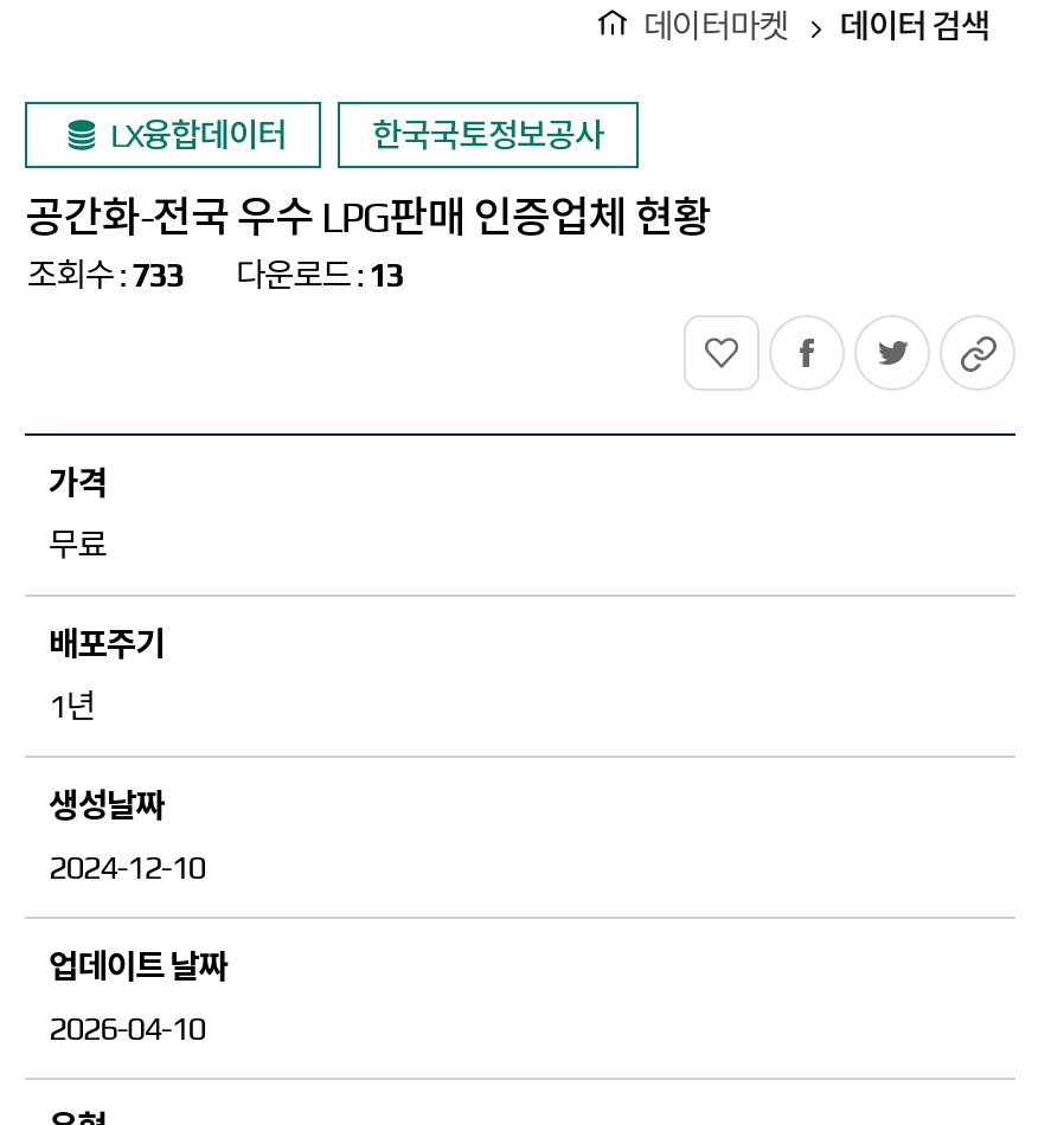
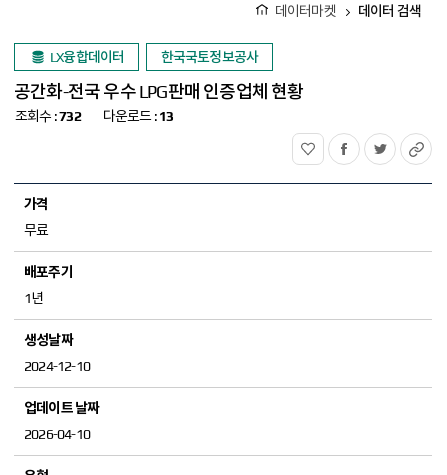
- 조회수 : 733 다운로드 : 13
+ 조회수 : 732 다운로드 : 13
